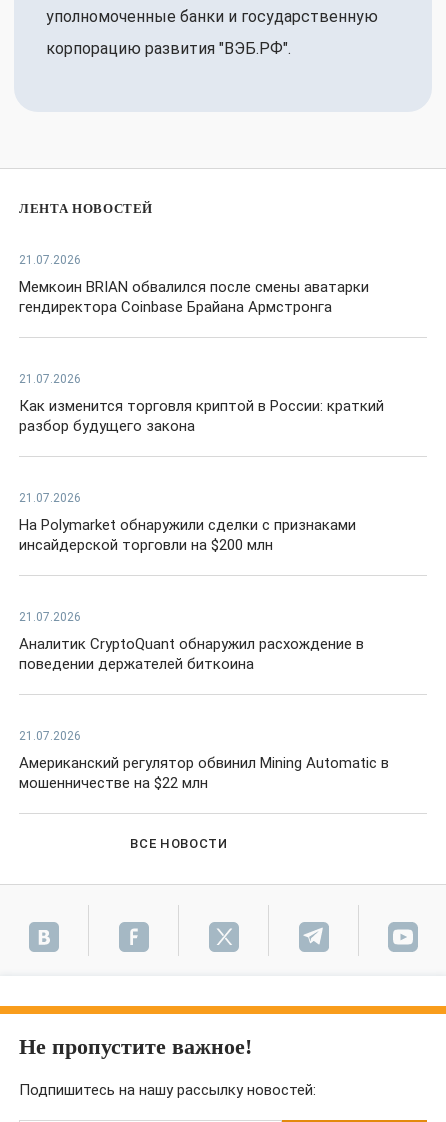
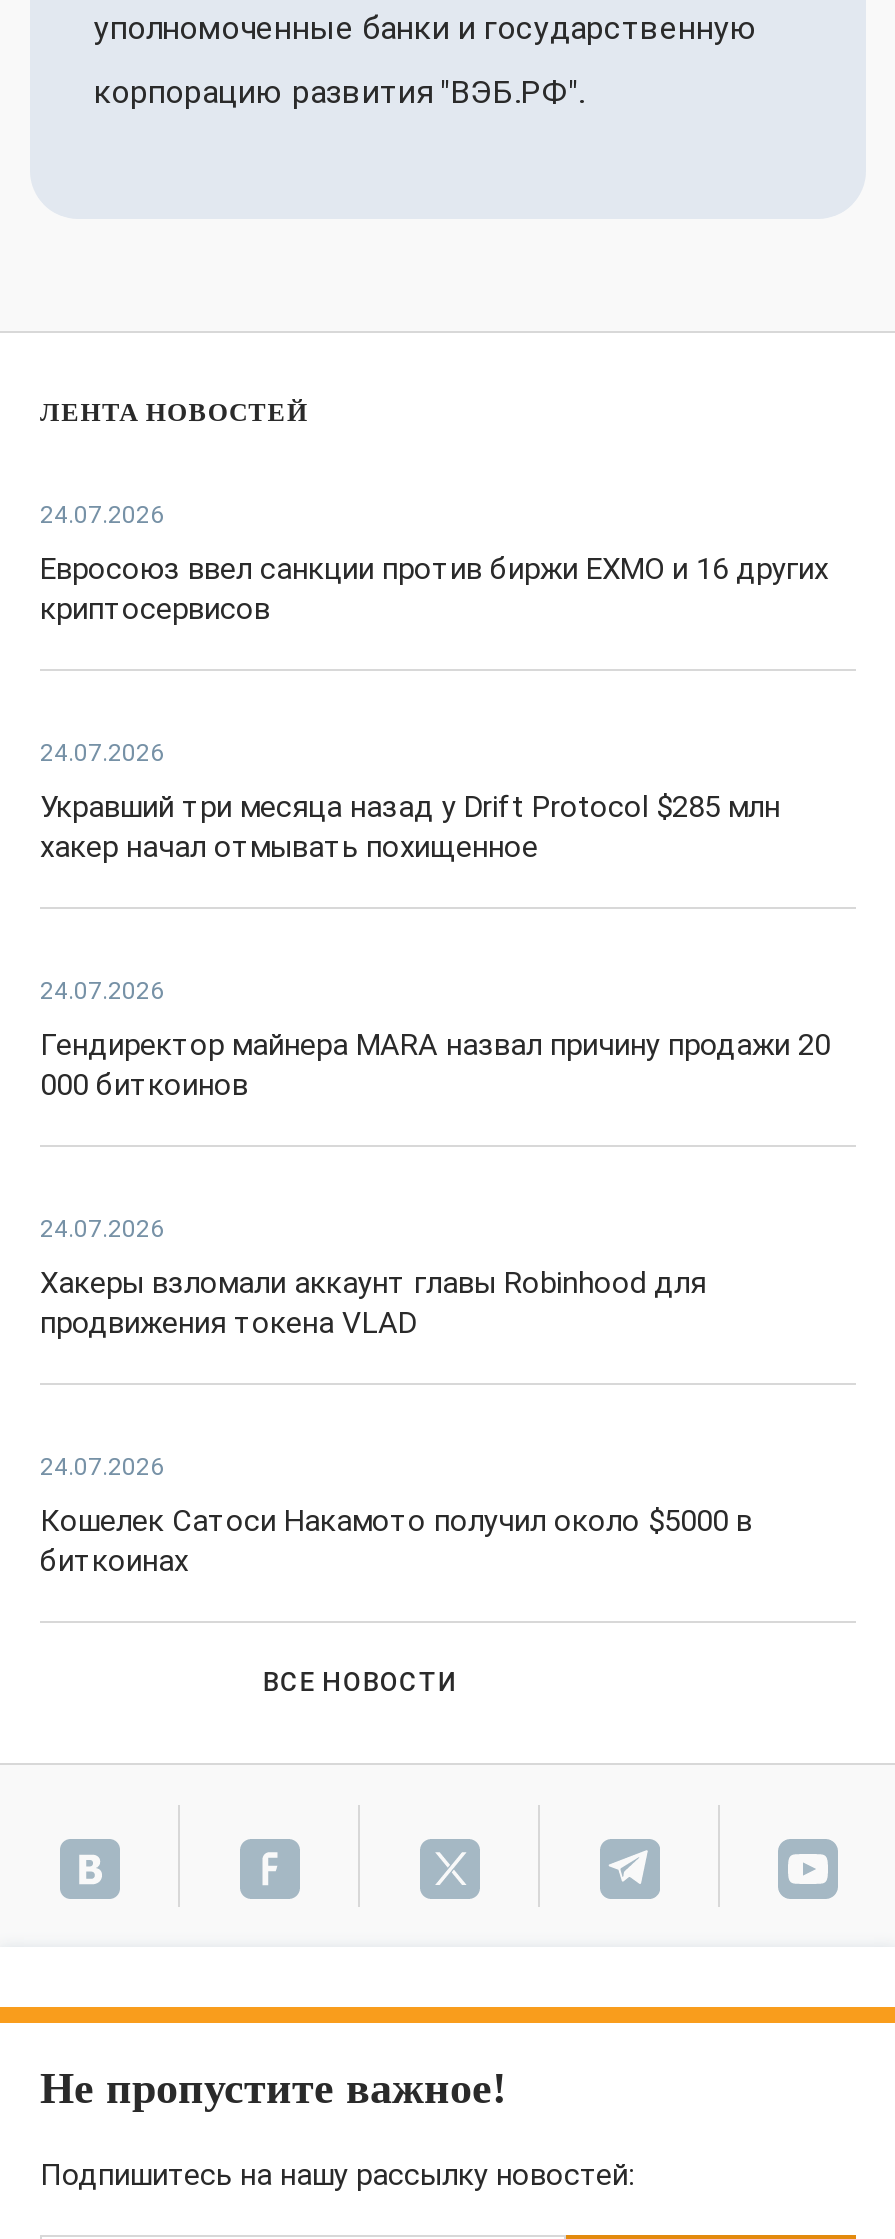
- 21.07.2026
+ 24.07.2026

- Мемкоин BRIAN обвалился после смены аватарки
- гендиректора Coinbase Брайана Армстронга
+ Евросоюз ввел санкции против биржи EXMO и 16 других
+ криптосервисов

- 21.07.2026
+ 24.07.2026

- Как изменится торговля криптой в России: краткий
- разбор будущего закона
+ Укравший три месяца назад у Drift Protocol $285 млн
+ хакер начал отмывать похищенное

- 21.07.2026
+ 24.07.2026

- На Polymarket обнаружили сделки с признаками
- инсайдерской торговли на $200 млн
+ Гендиректор майнера MARA назвал причину продажи 20
+ 000 биткоинов

- 21.07.2026
+ 24.07.2026

- Аналитик CryptoQuant обнаружил расхождение в
- поведении держателей биткоина
+ Хакеры взломали аккаунт главы Robinhood для
+ продвижения токена VLAD

- 21.07.2026
+ 24.07.2026

- Американский регулятор обвинил Mining Automatic в
- мошенничестве на $22 млн
+ Кошелек Сатоси Накамото получил около $5000 в
+ биткоинах
